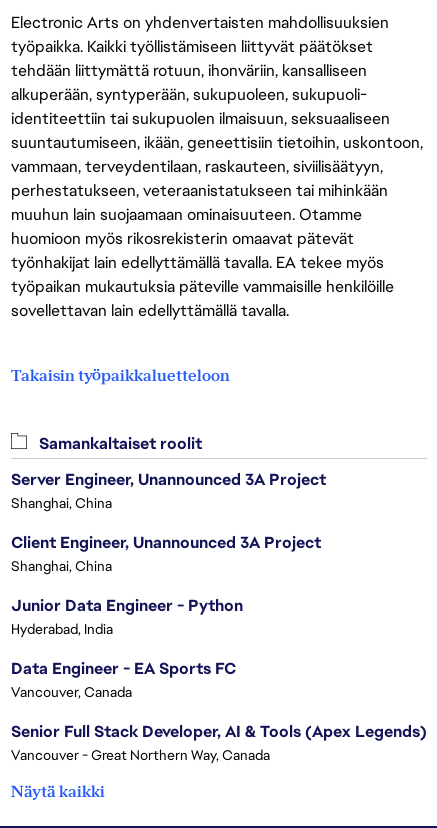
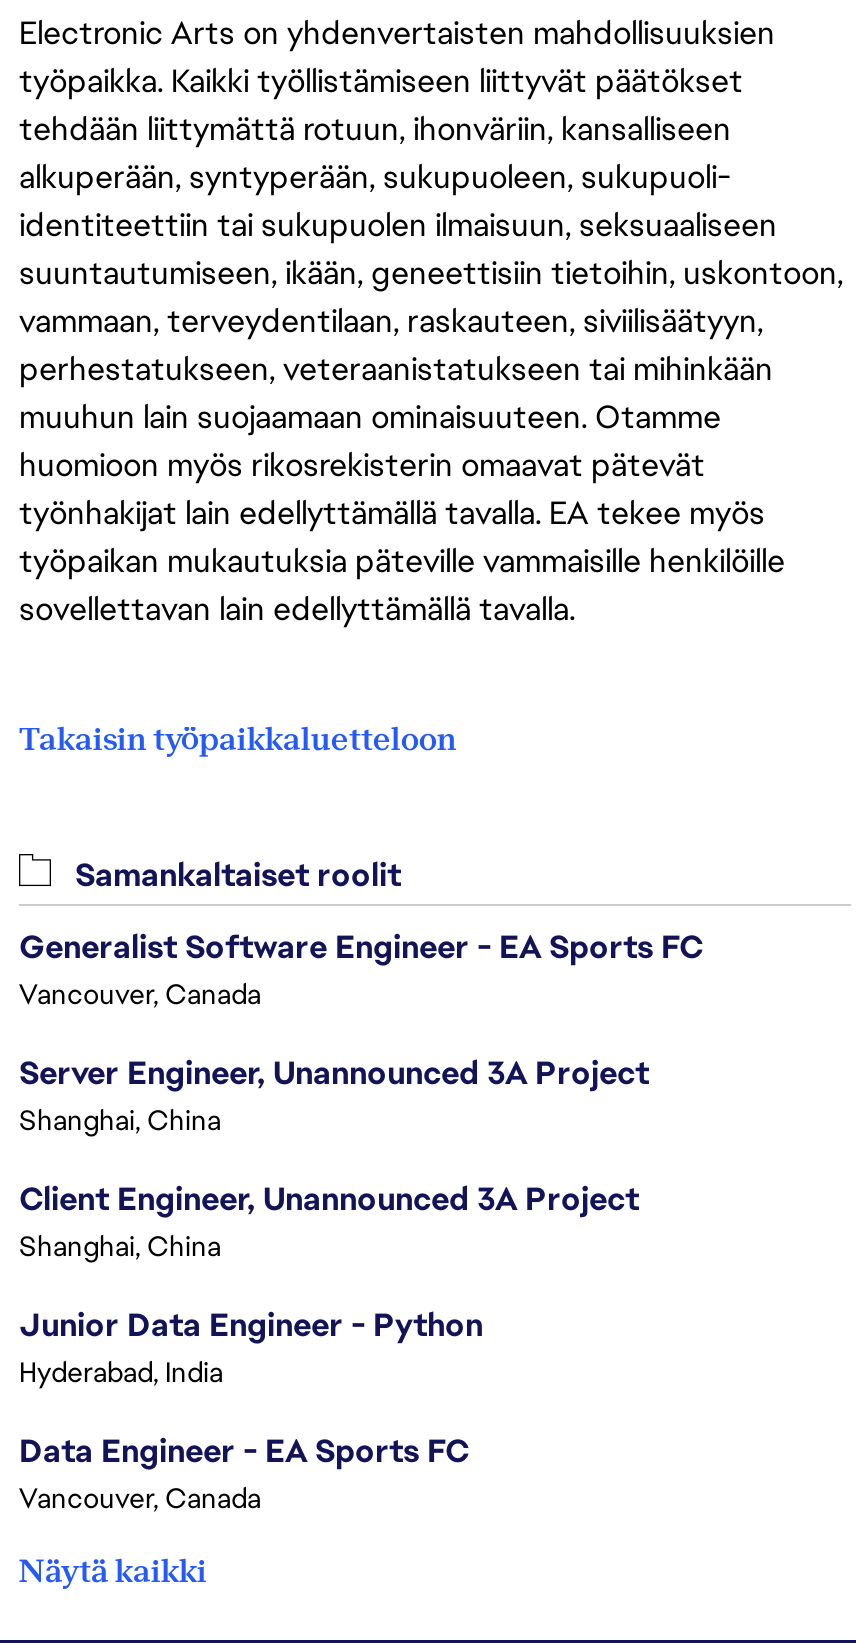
+ Generalist Software Engineer - EA Sports FC
+ Vancouver, Canada

moved down: Server Engineer, Unannounced 3A Project | Shanghai, China | Client Engineer, Unannounced 3A Project | Shanghai, China | Junior Data Engineer - Python | Hyderabad, India | Data Engineer - EA Sports FC | Vancouver, Canada

- Senior Full Stack Developer, AI & Tools (Apex Legends)
- Vancouver - Great Northern Way, Canada
